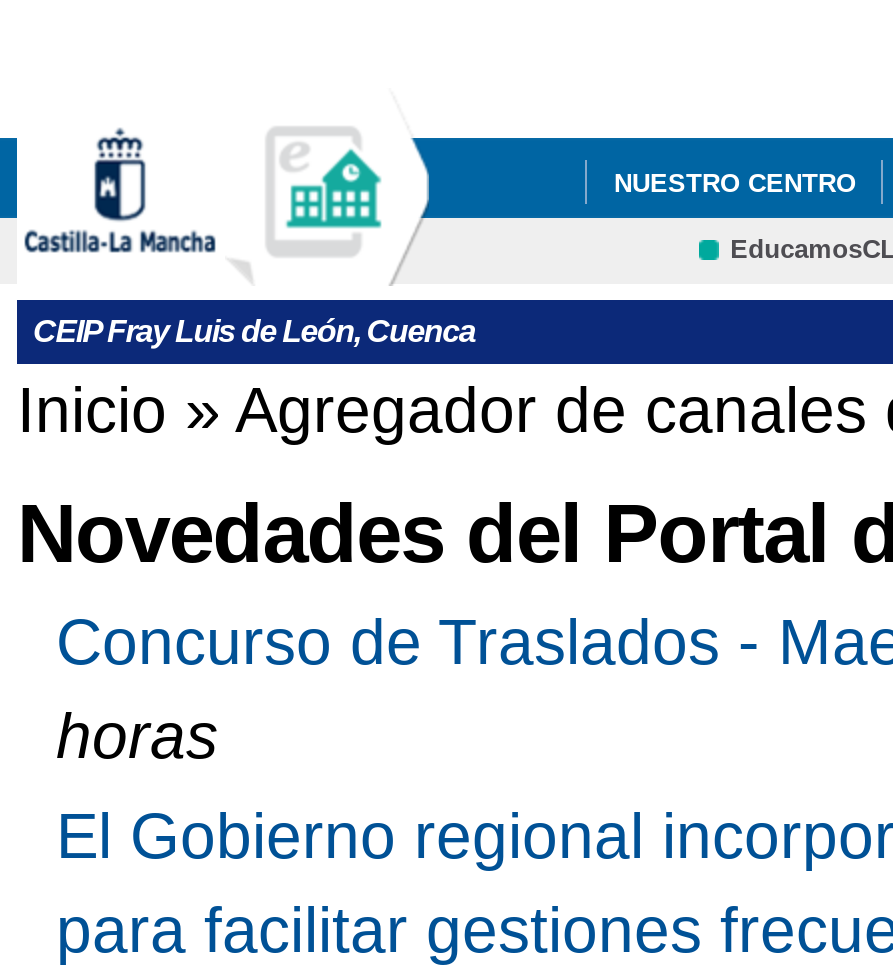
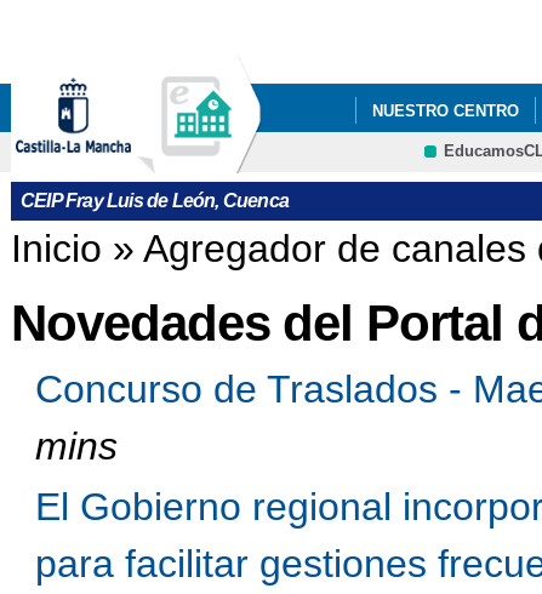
- horas
+ mins
